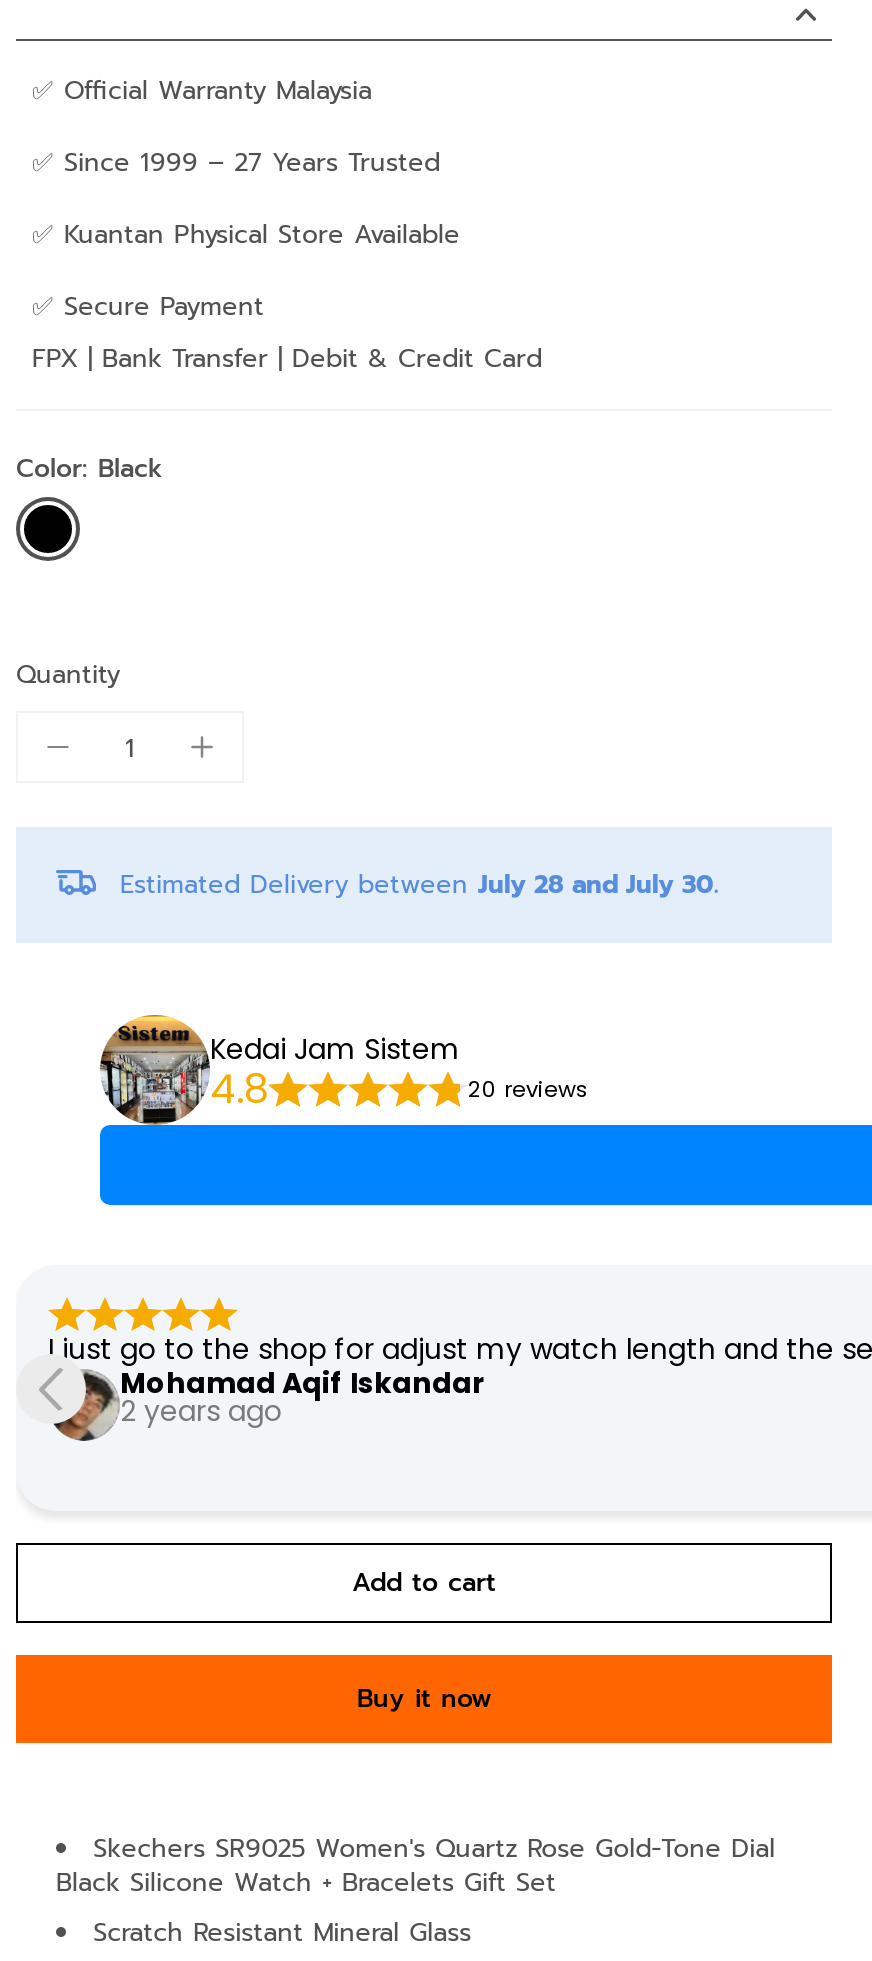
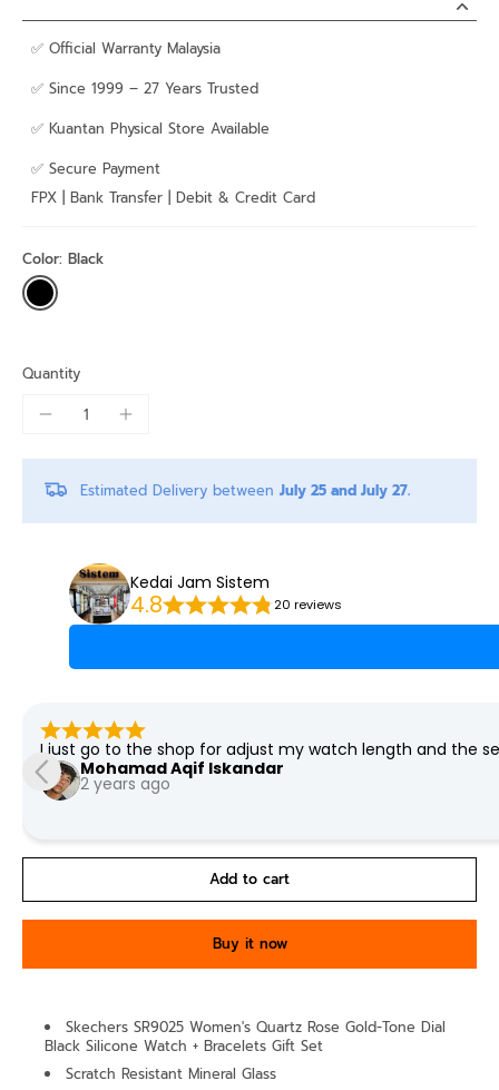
- Estimated Delivery between July 28 and July 30.
+ Estimated Delivery between July 25 and July 27.
